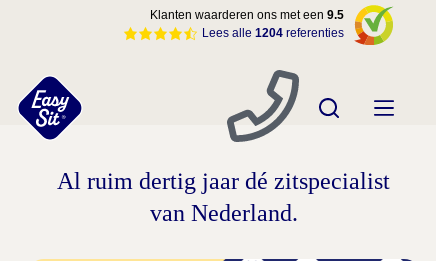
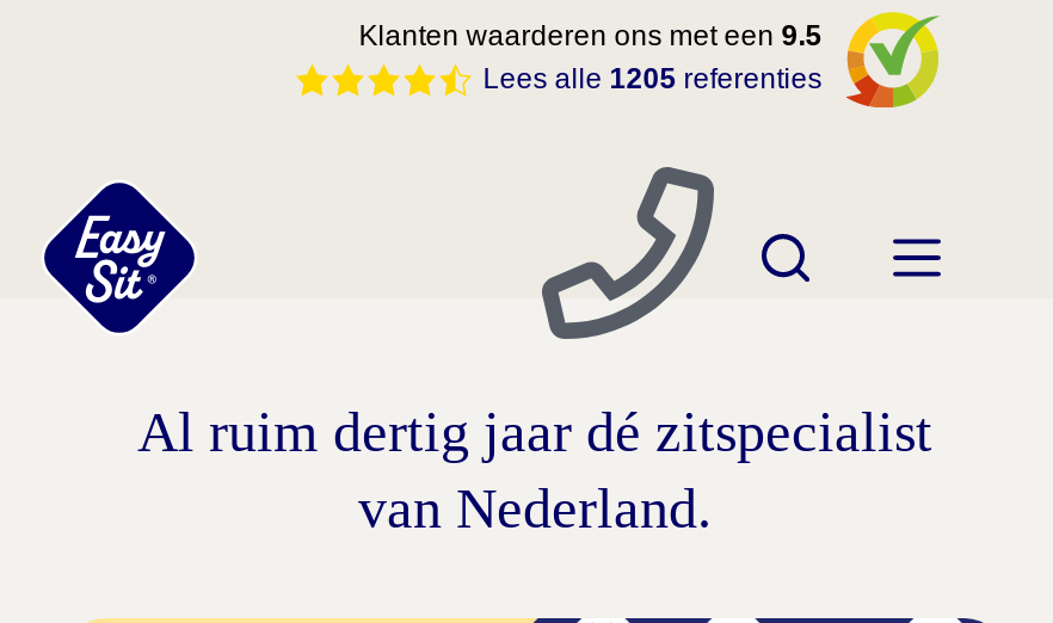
- Lees alle 1204 referenties
+ Lees alle 1205 referenties
